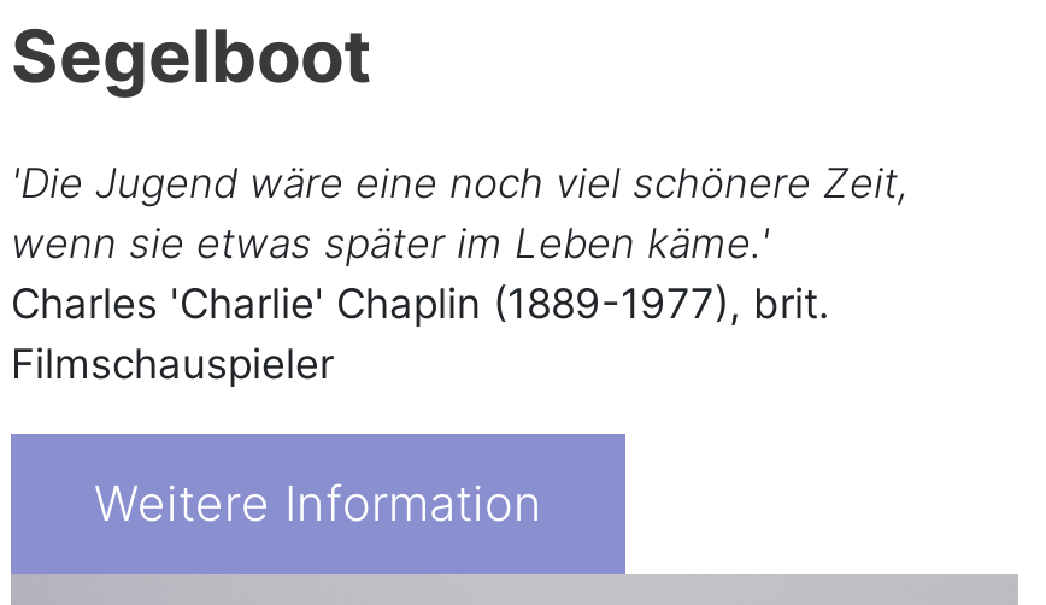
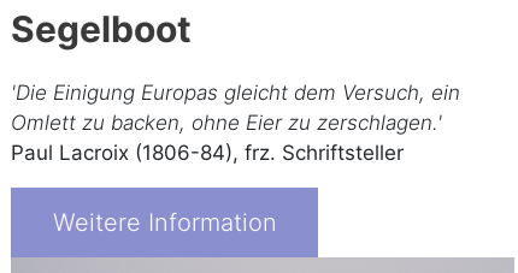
- 'Die Jugend wäre eine noch viel schönere Zeit,
- wenn sie etwas später im Leben käme.'
- Charles 'Charlie' Chaplin (1889-1977), brit.
- Filmschauspieler
+ 'Die Einigung Europas gleicht dem Versuch, ein
+ Omlett zu backen, ohne Eier zu zerschlagen.'
+ Paul Lacroix (1806-84), frz. Schriftsteller
